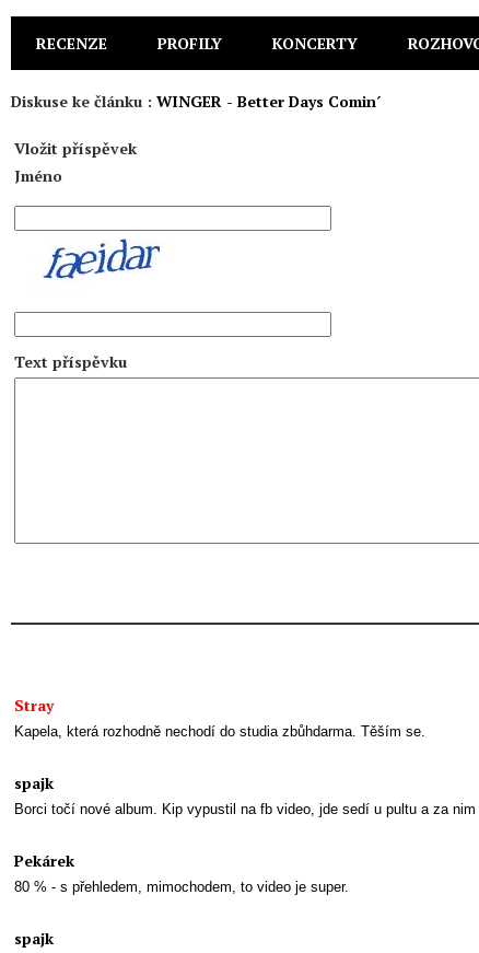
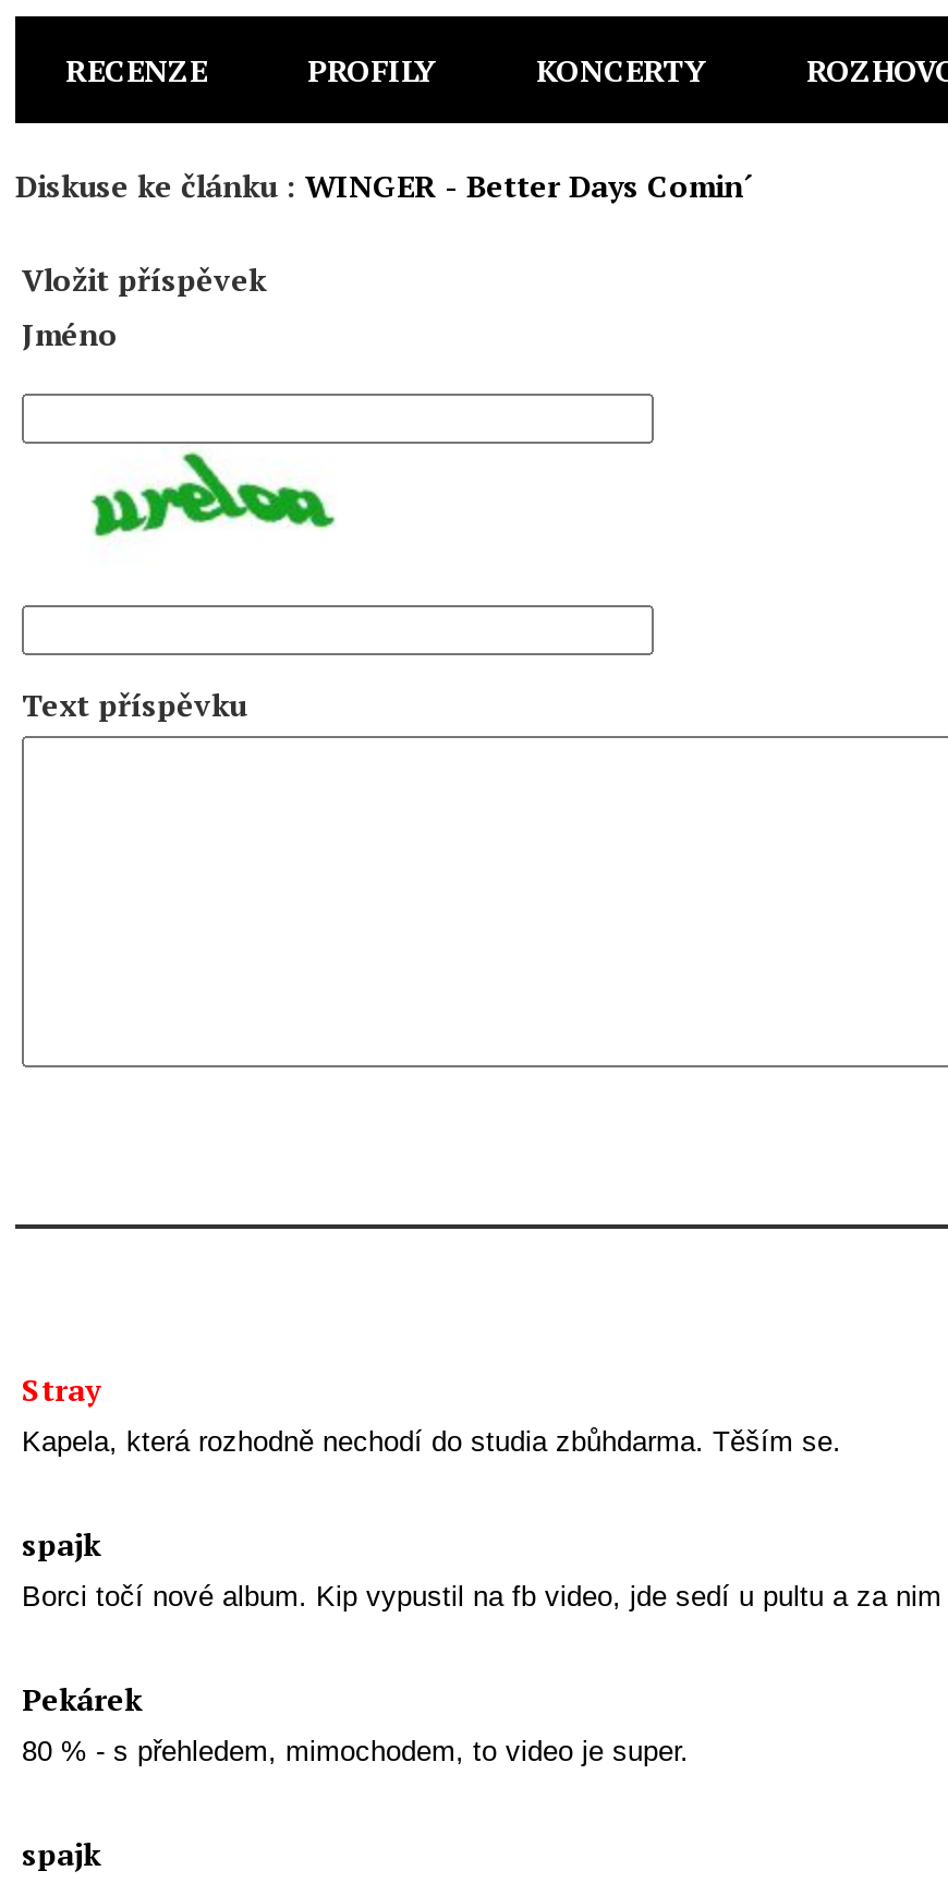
- [image]
+ [image]
